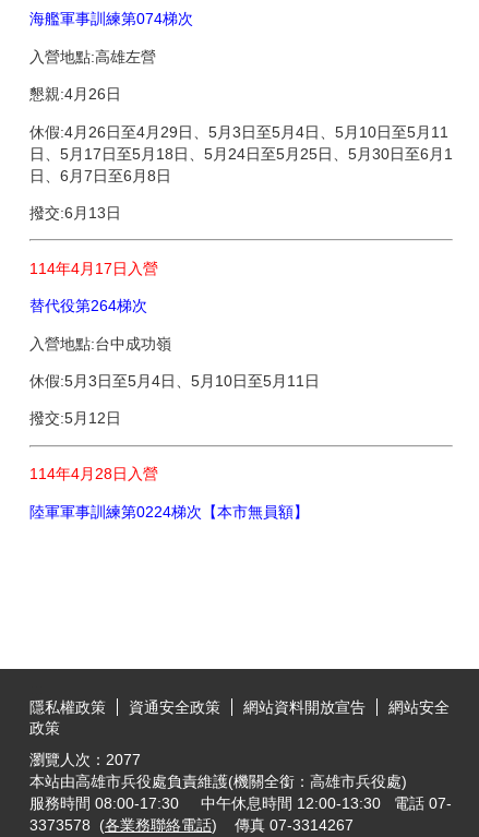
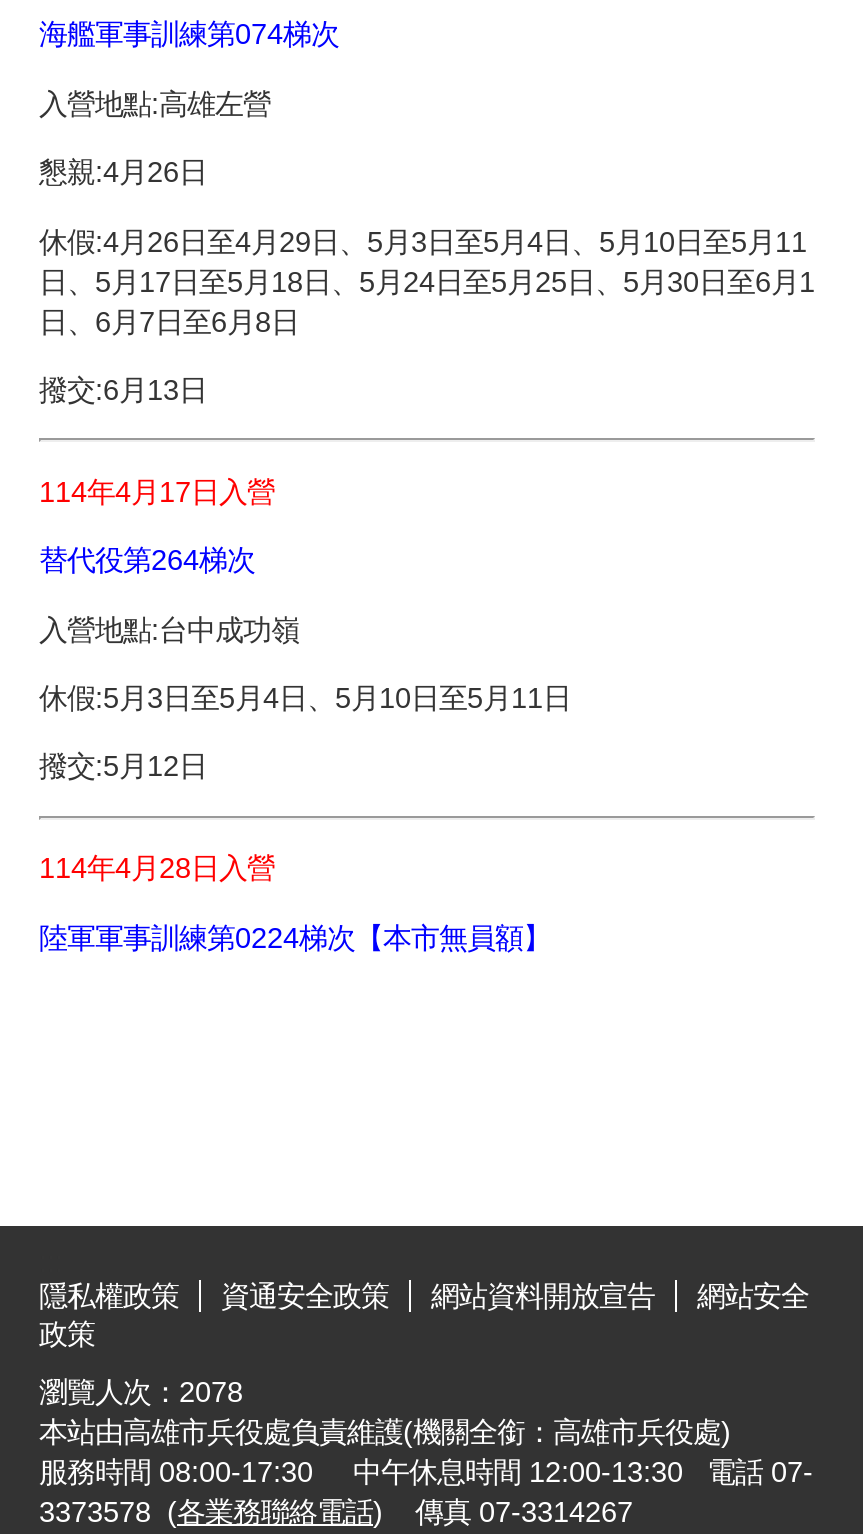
- 瀏覽人次：2077
+ 瀏覽人次：2078
